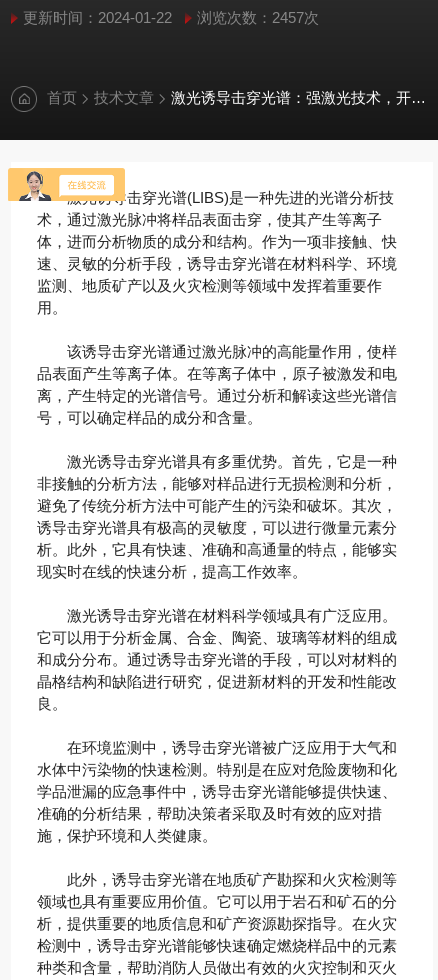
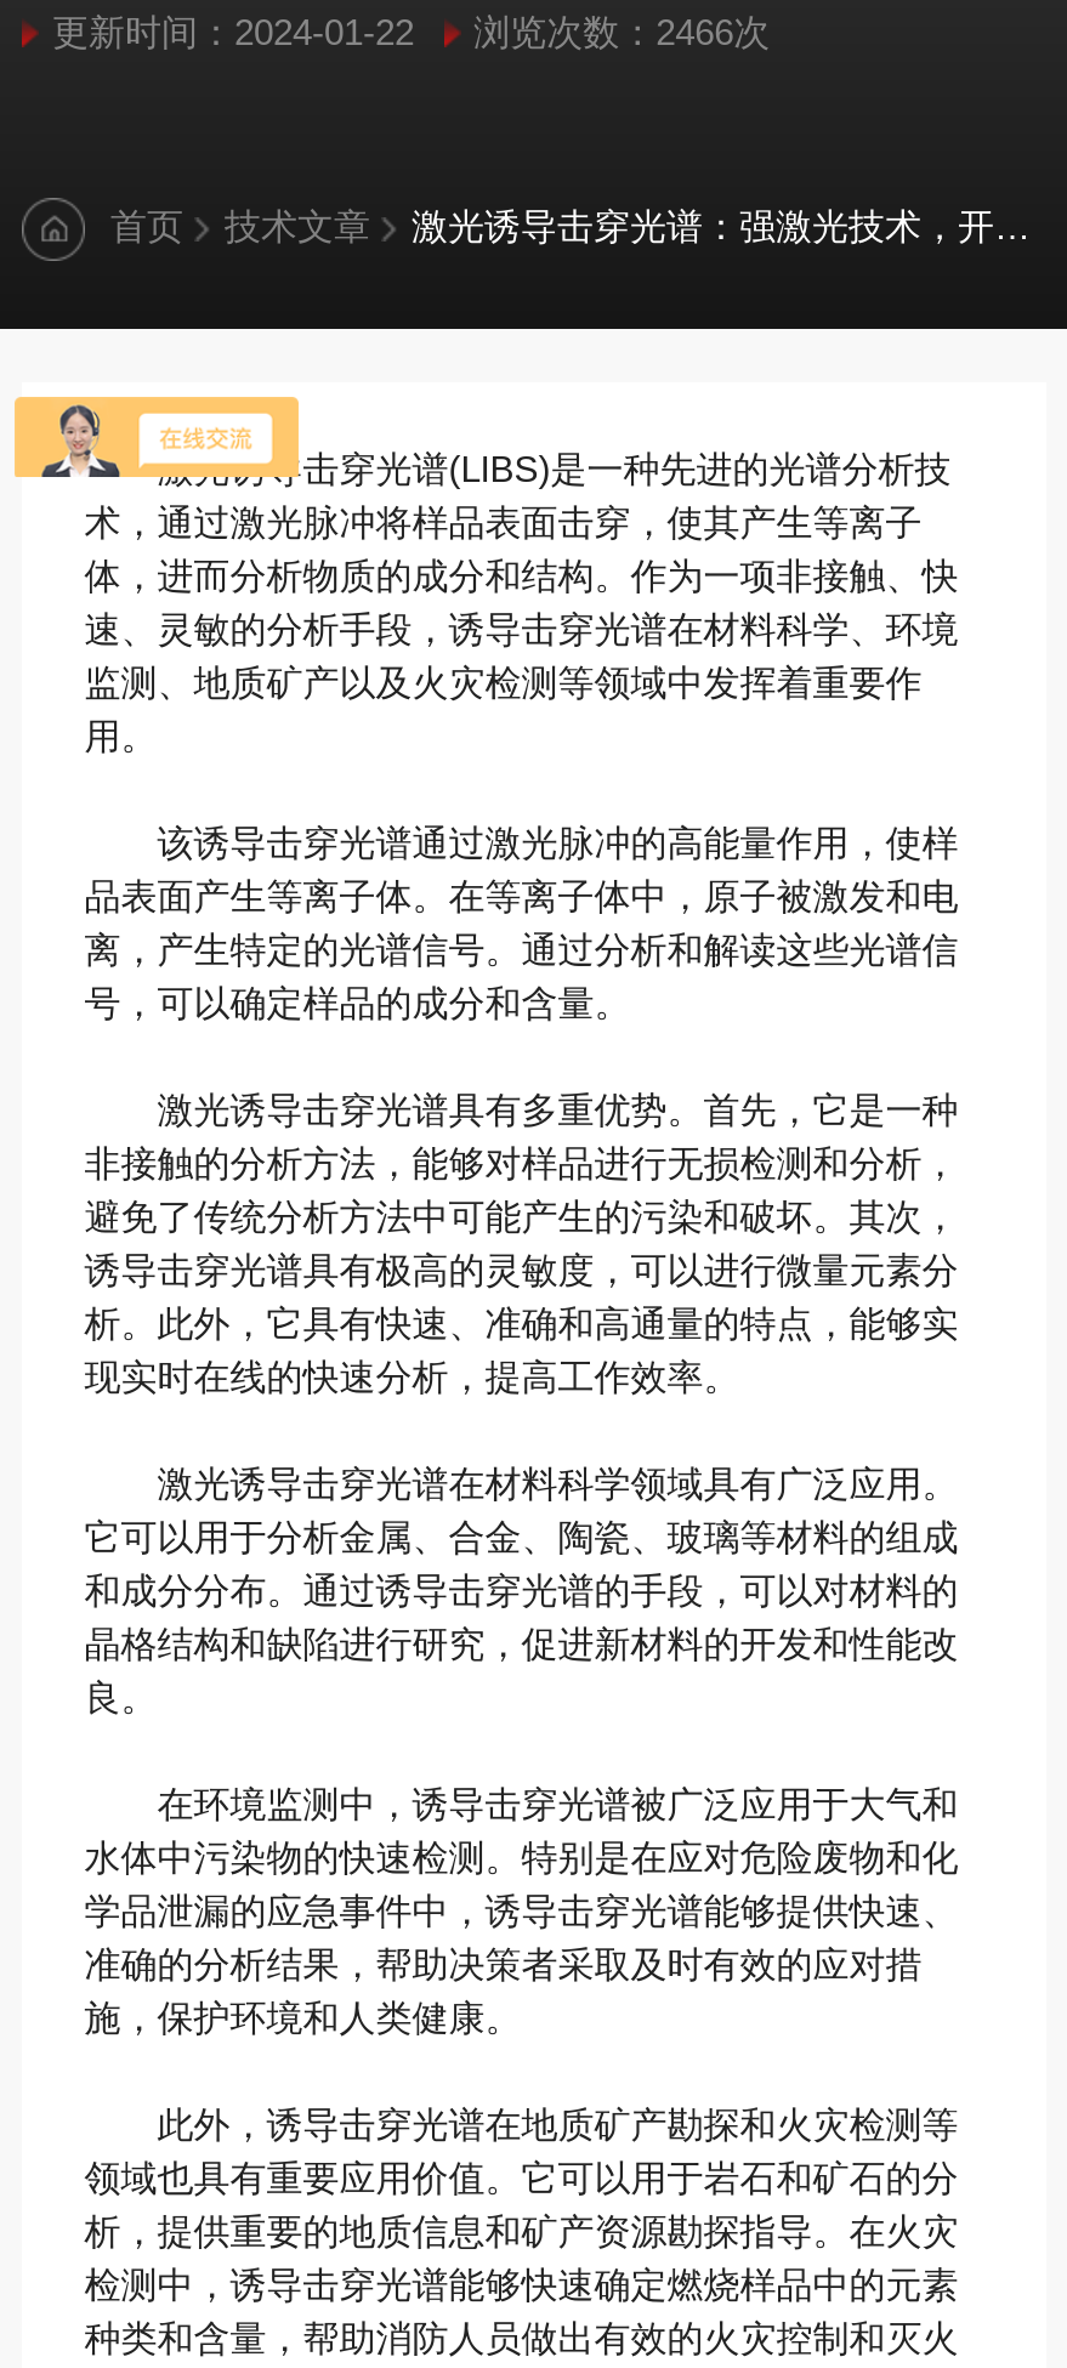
- 更新时间：2024-01-22 浏览次数：2457次
+ 更新时间：2024-01-22 浏览次数：2466次
